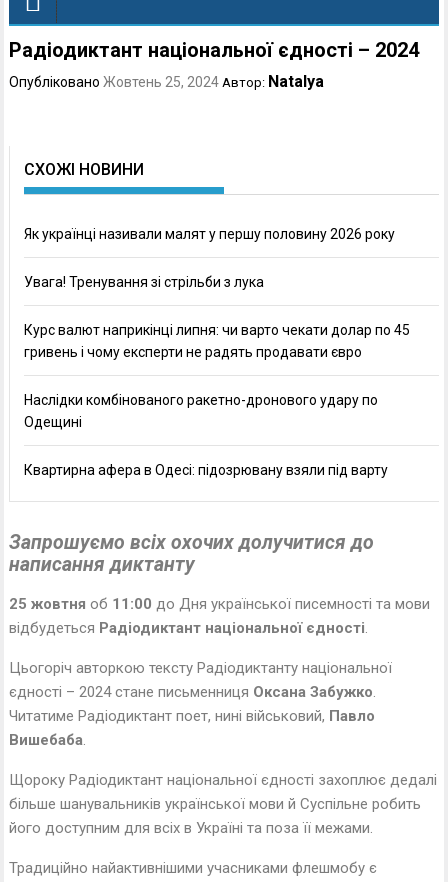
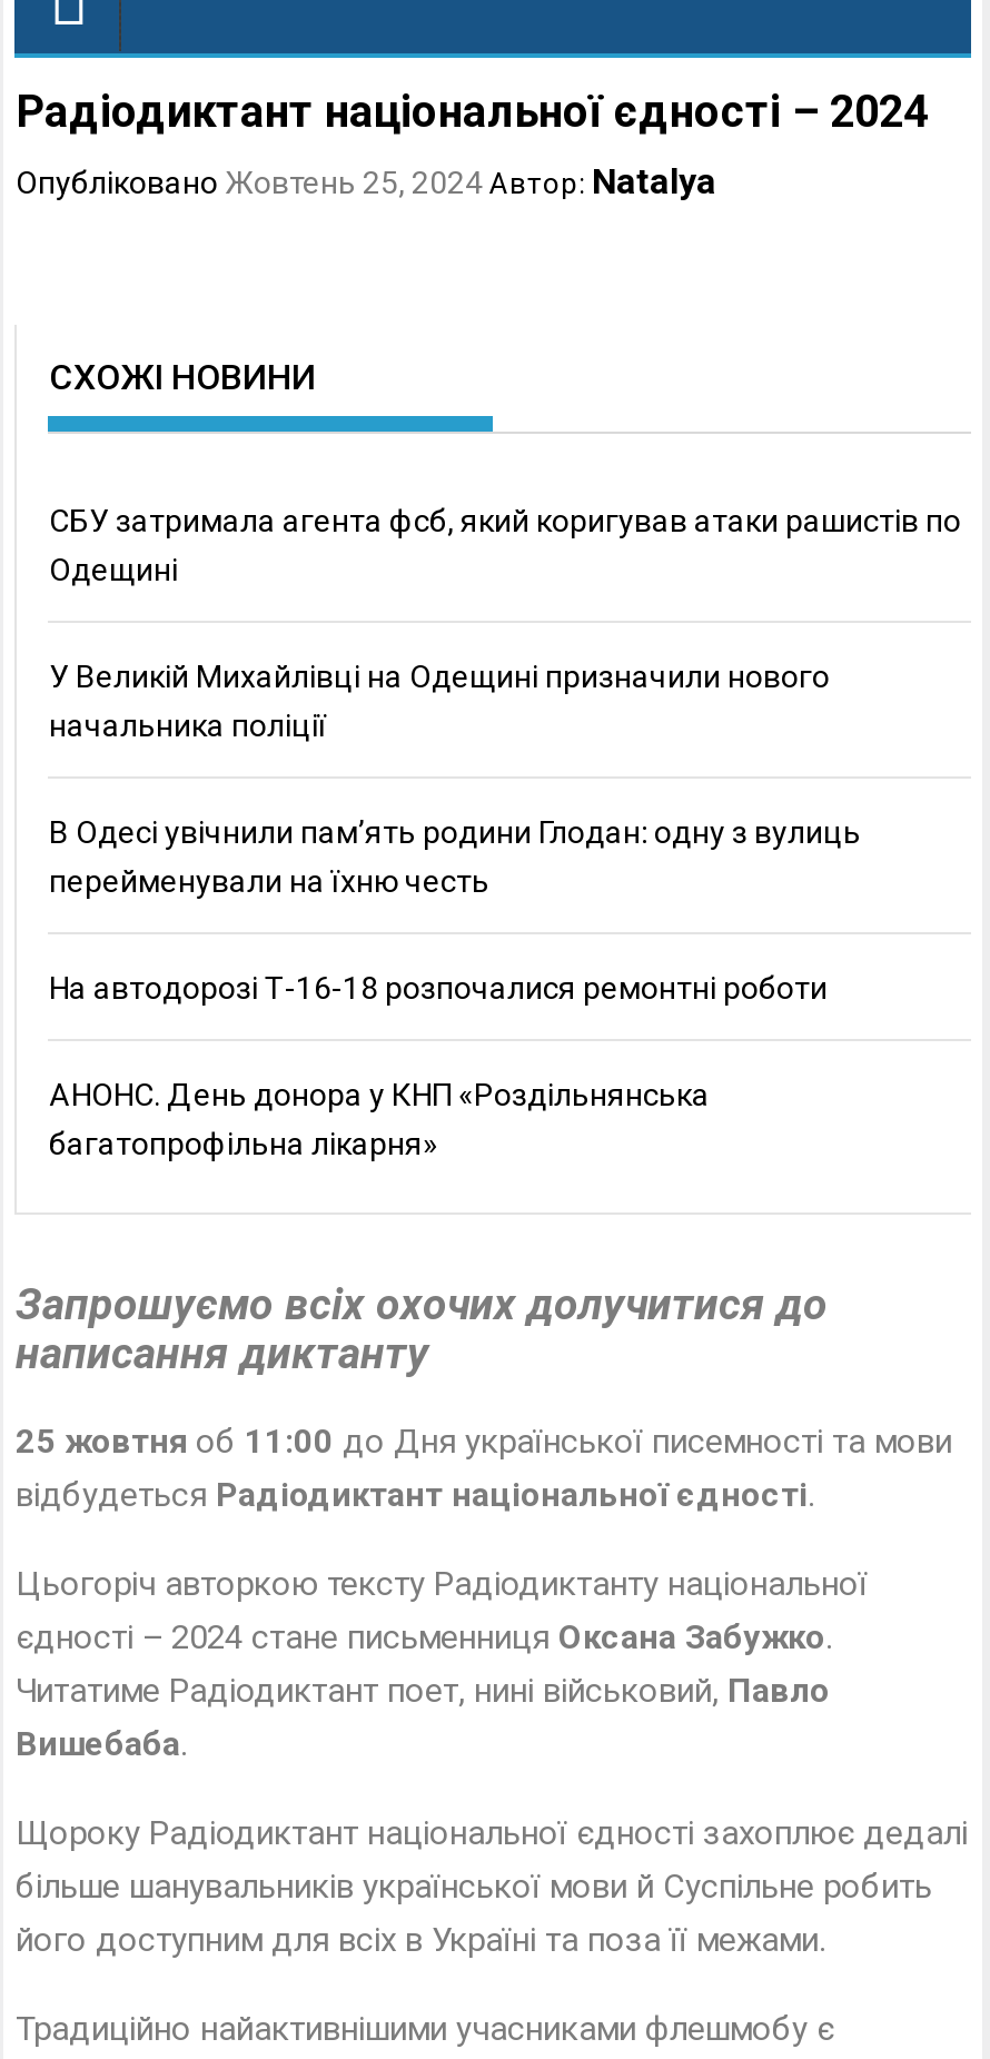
- Як українці називали малят у першу половину 2026 року
- Увага! Тренування зі стрільби з лука
- Курс валют наприкінці липня: чи варто чекати долар по 45
- гривень і чому експерти не радять продавати євро
- Наслідки комбінованого ракетно-дронового удару по
+ СБУ затримала агента фсб, який коригував атаки рашистів по

moved up: Одещині

- Квартирна афера в Одесі: підозрювану взяли під варту
+ У Великій Михайлівці на Одещині призначили нового
+ начальника поліції
+ В Одесі увічнили пам’ять родини Глодан: одну з вулиць
+ перейменували на їхню честь
+ На автодорозі Т-16-18 розпочалися ремонтні роботи
+ АНОНС. День донора у КНП «Роздільнянська
+ багатопрофільна лікарня»
